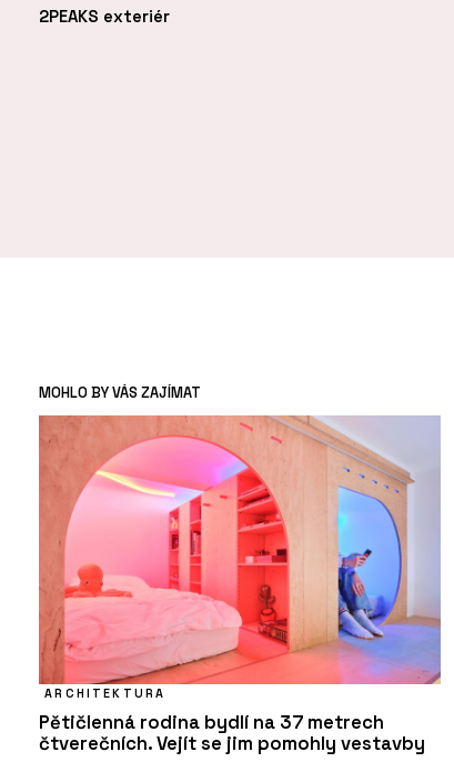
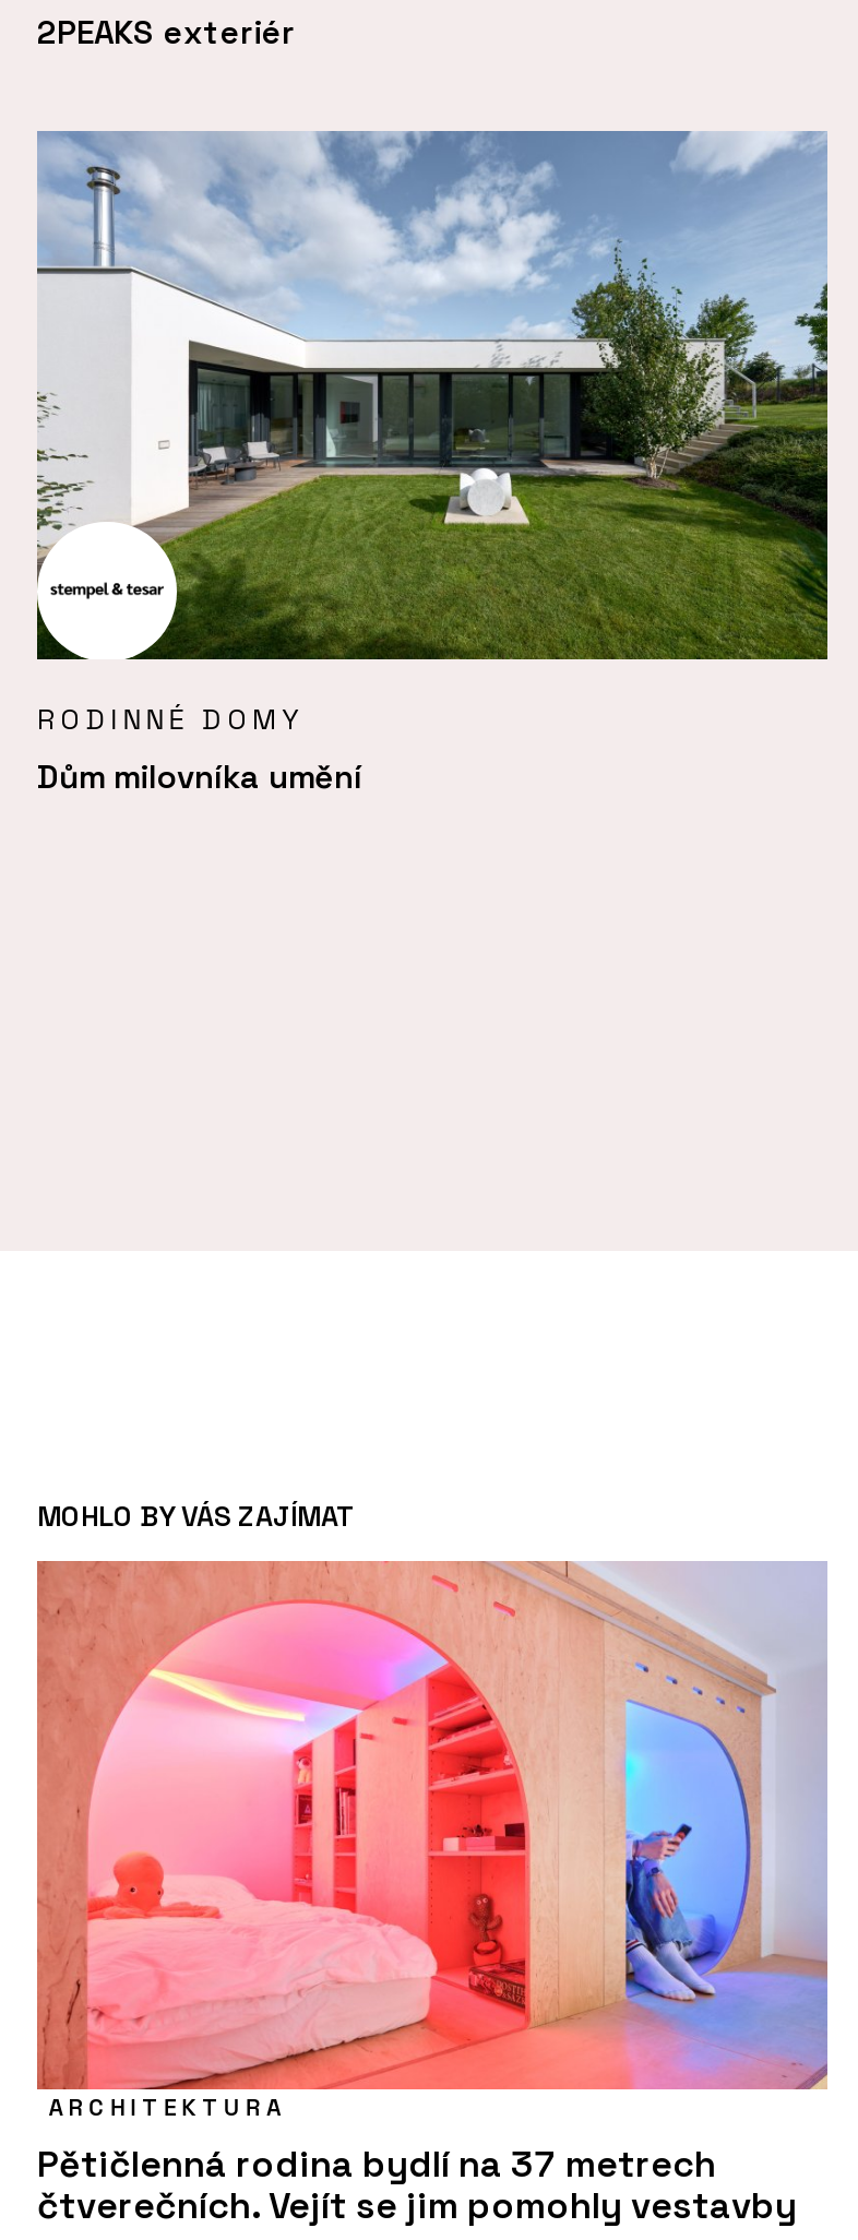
+ [image]
+ RODINNÉ DOMY
+ Dům milovníka umění
